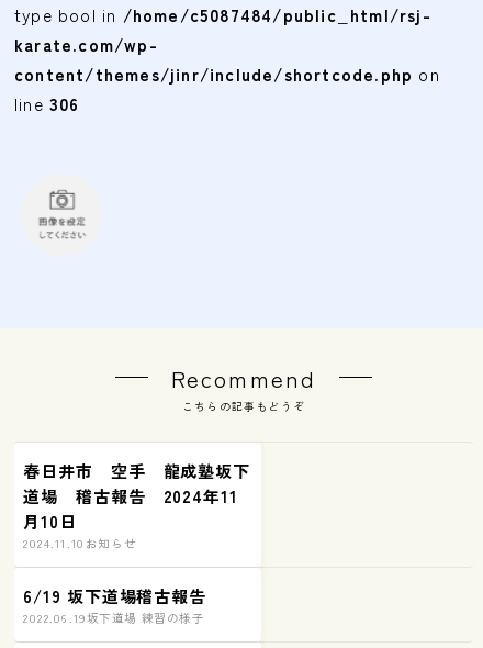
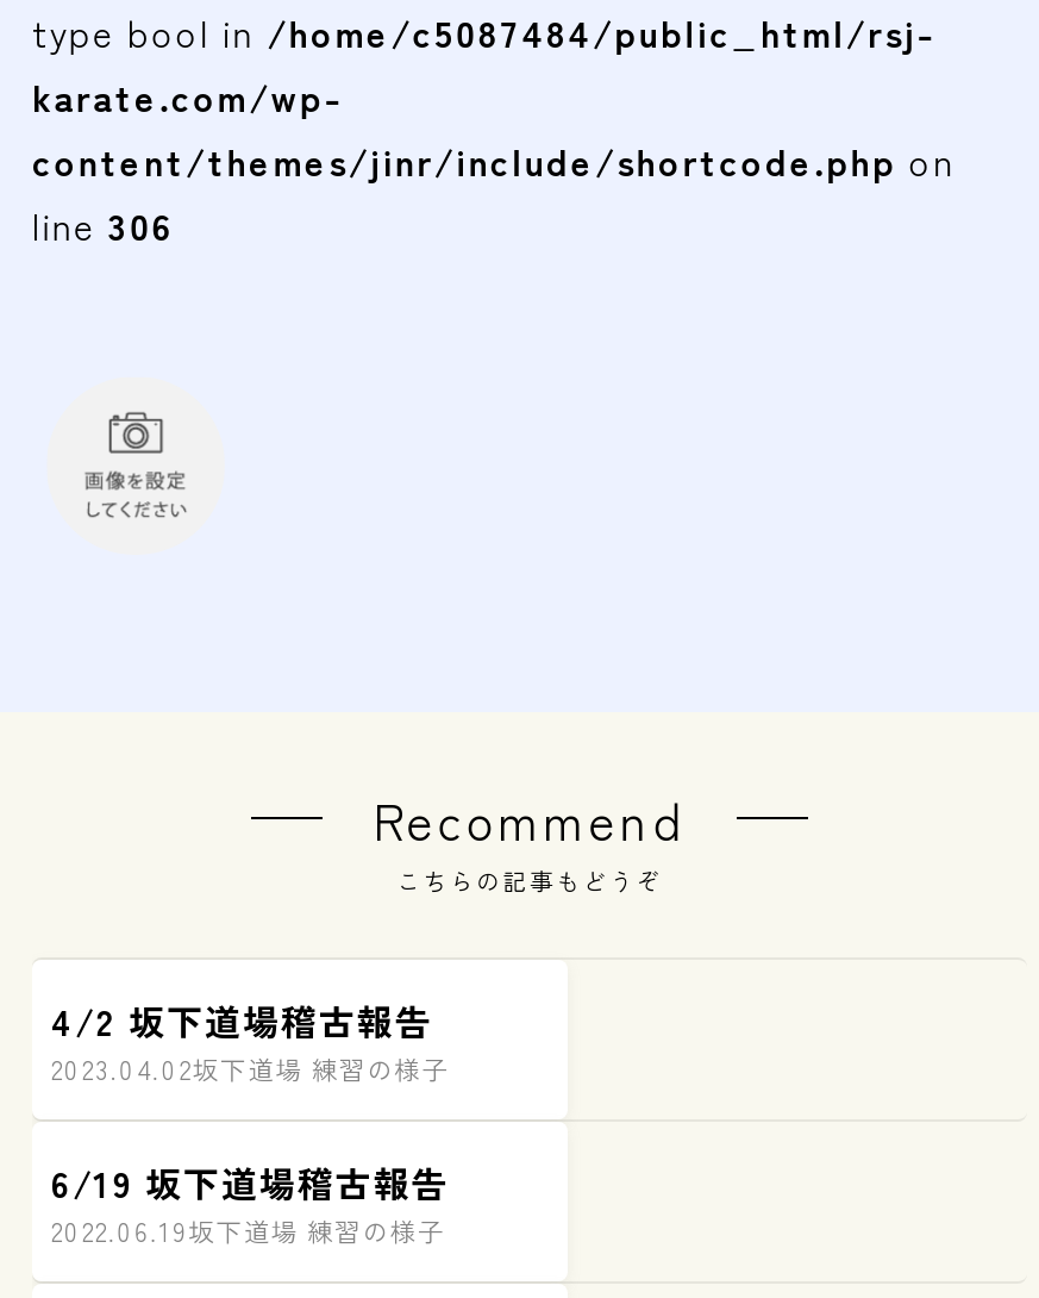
- 春日井市 空手 龍成塾坂下
- 道場 稽古報告 2024年11
- 月10日
- 2024.11.10お知らせ
+ 4/2 坂下道場稽古報告
+ 2023.04.02坂下道場 練習の様子
